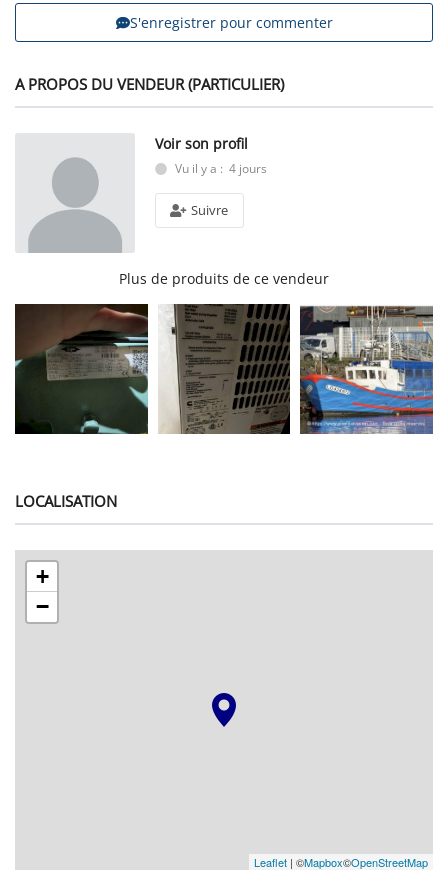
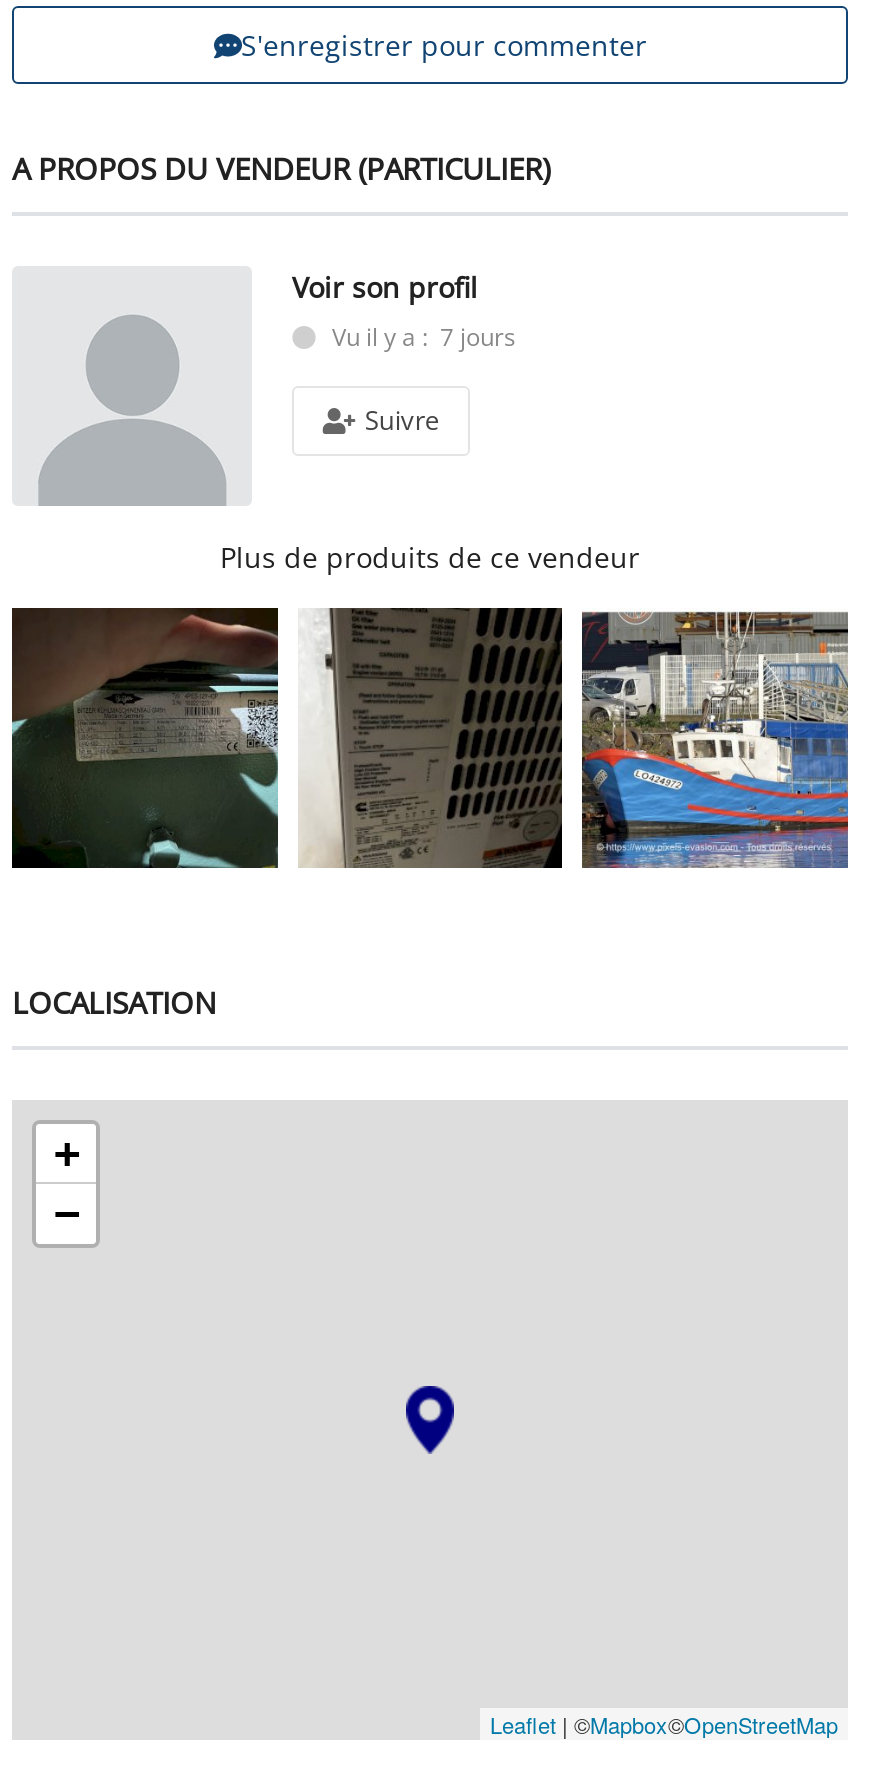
- Vu il y a : 4 jours
+ Vu il y a : 7 jours
